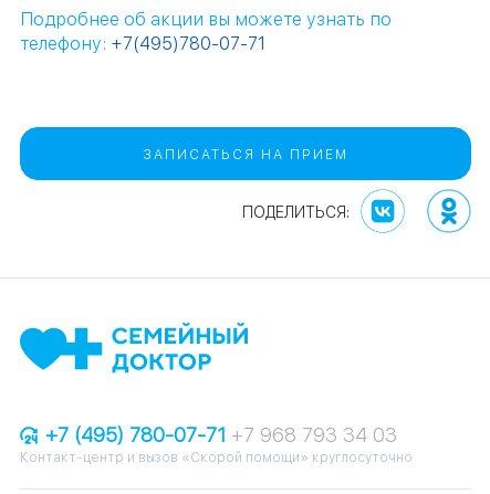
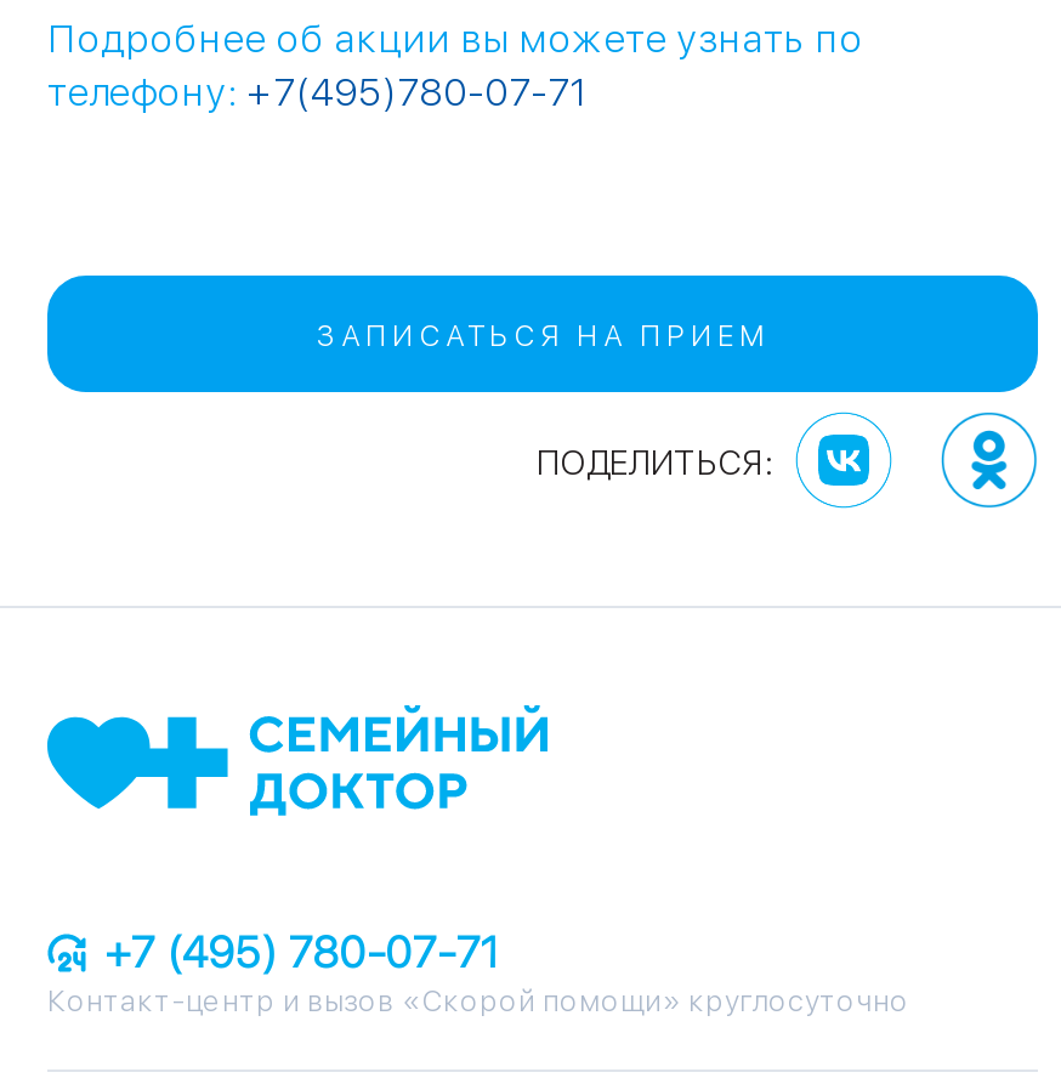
- +7 (495) 780-07-71 +7 968 793 34 03
+ +7 (495) 780-07-71
